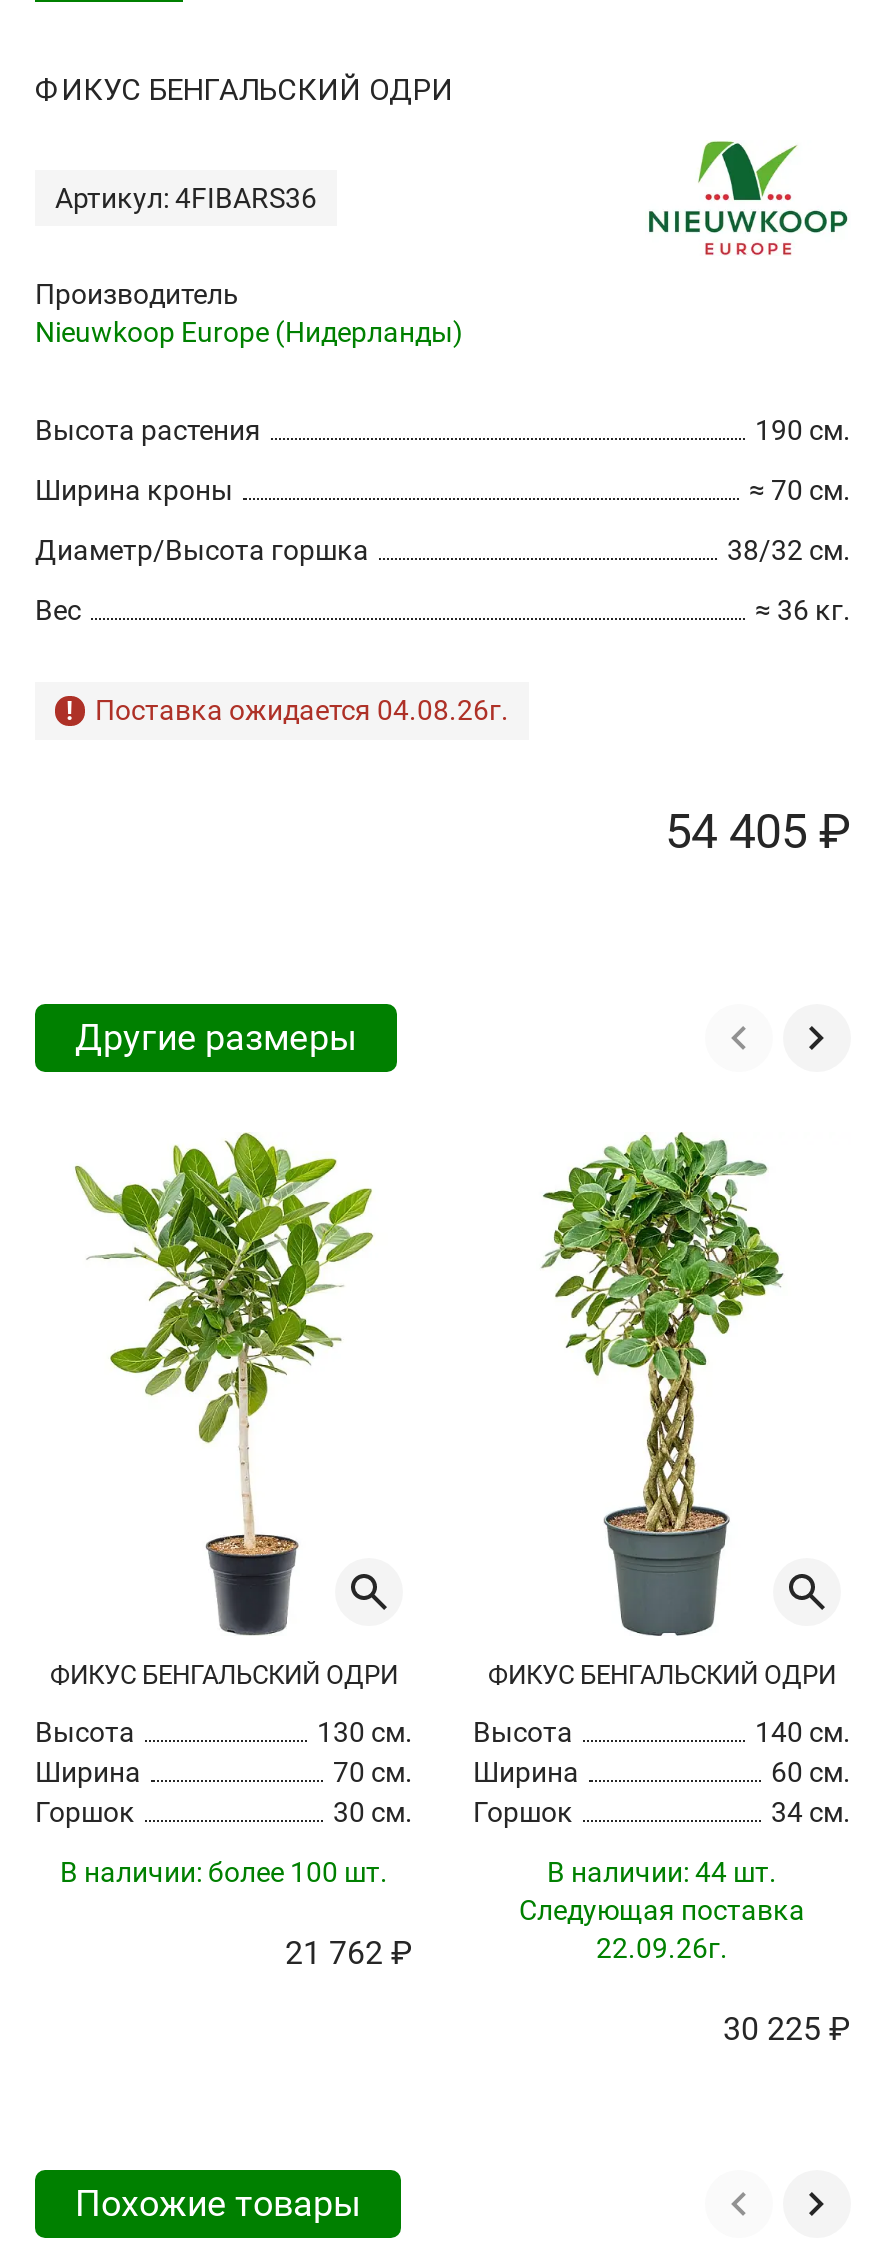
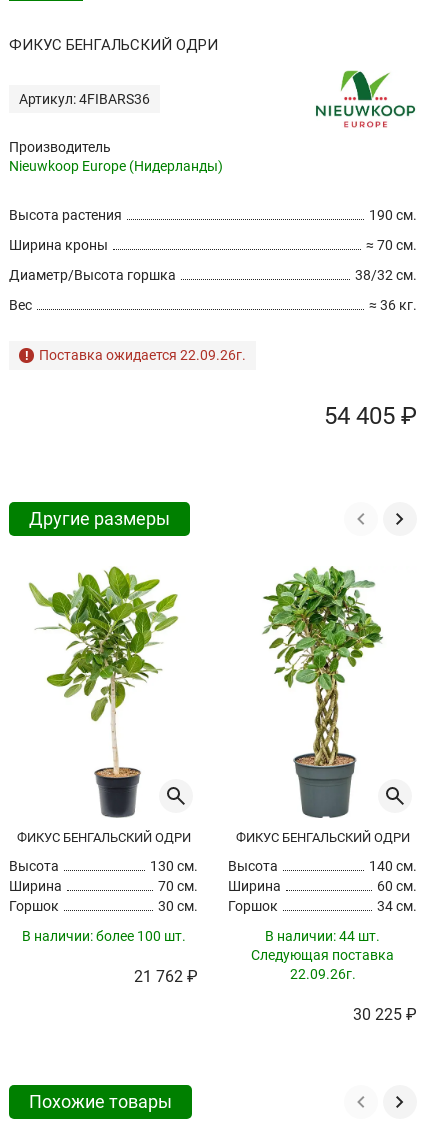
- Поставка ожидается 04.08.26г.
+ Поставка ожидается 22.09.26г.
